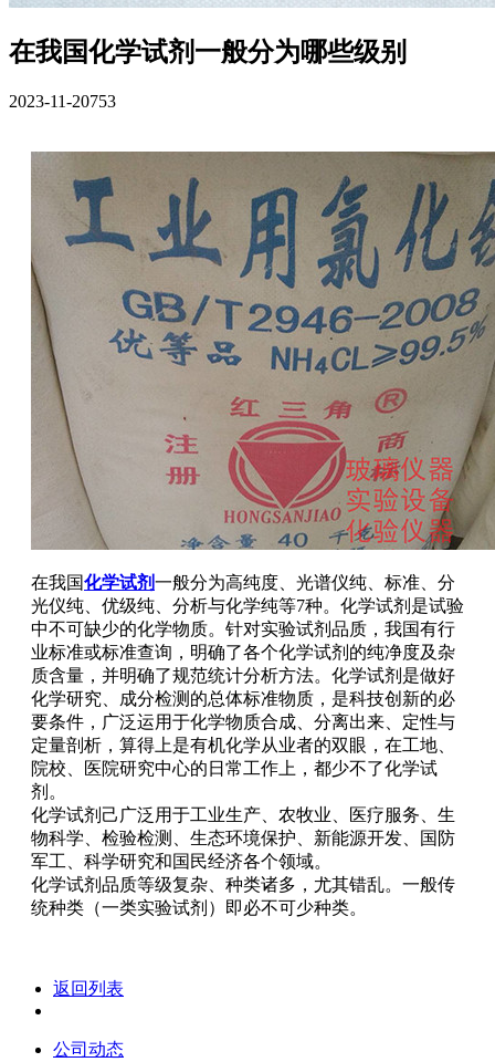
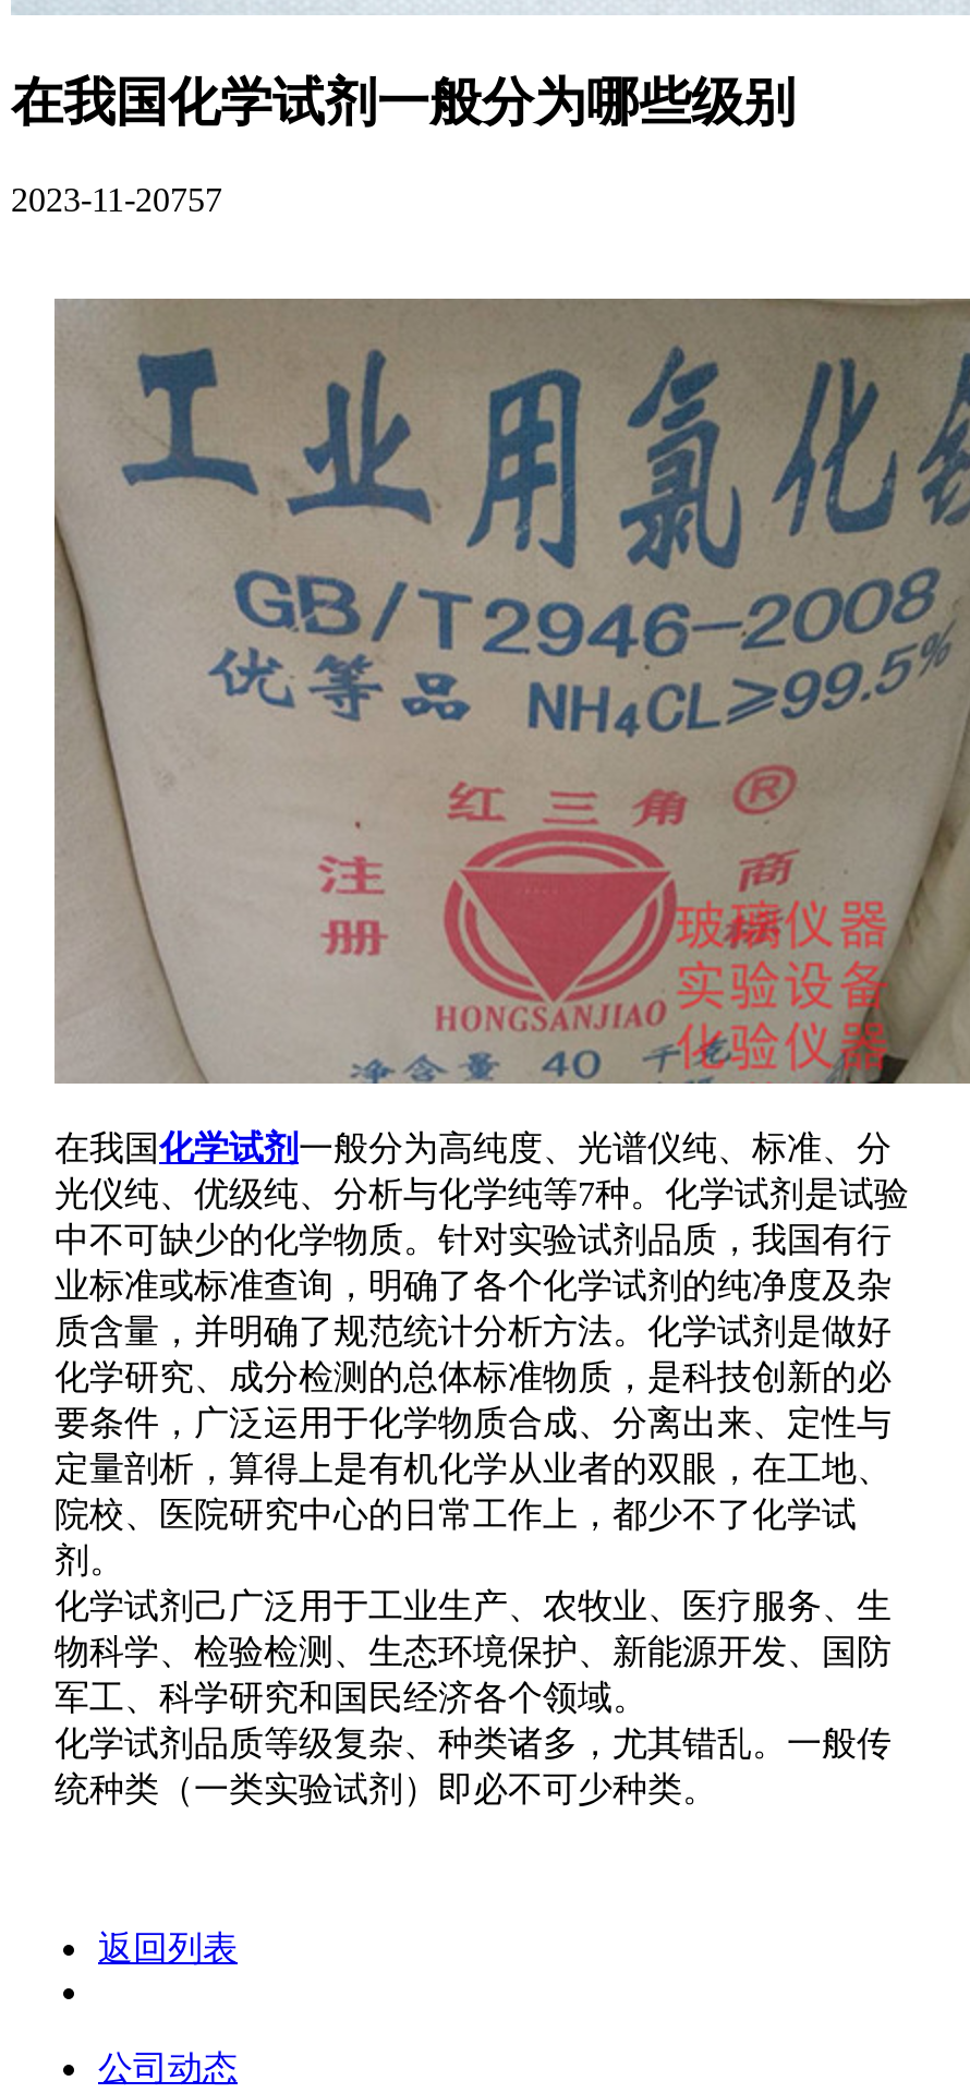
- 2023-11-20753
+ 2023-11-20757
